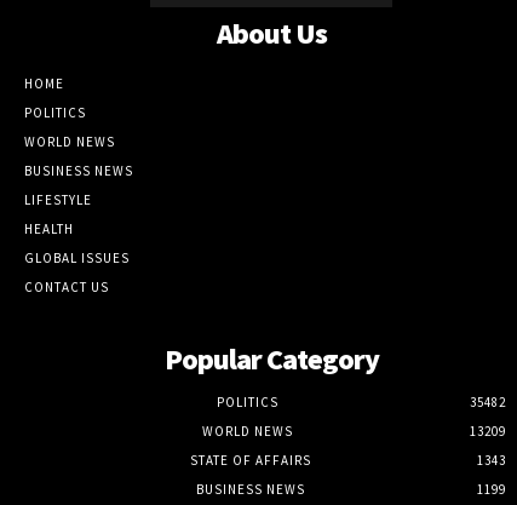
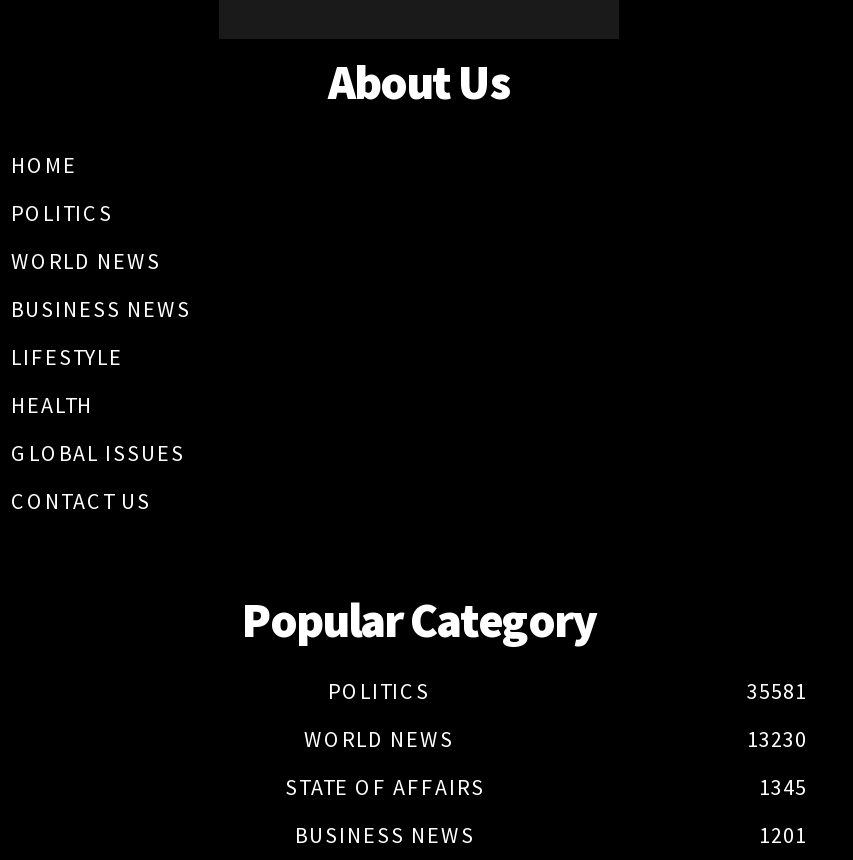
- 35482
+ 35581

- 13209
+ 13230

- 1343
+ 1345

- 1199
+ 1201
